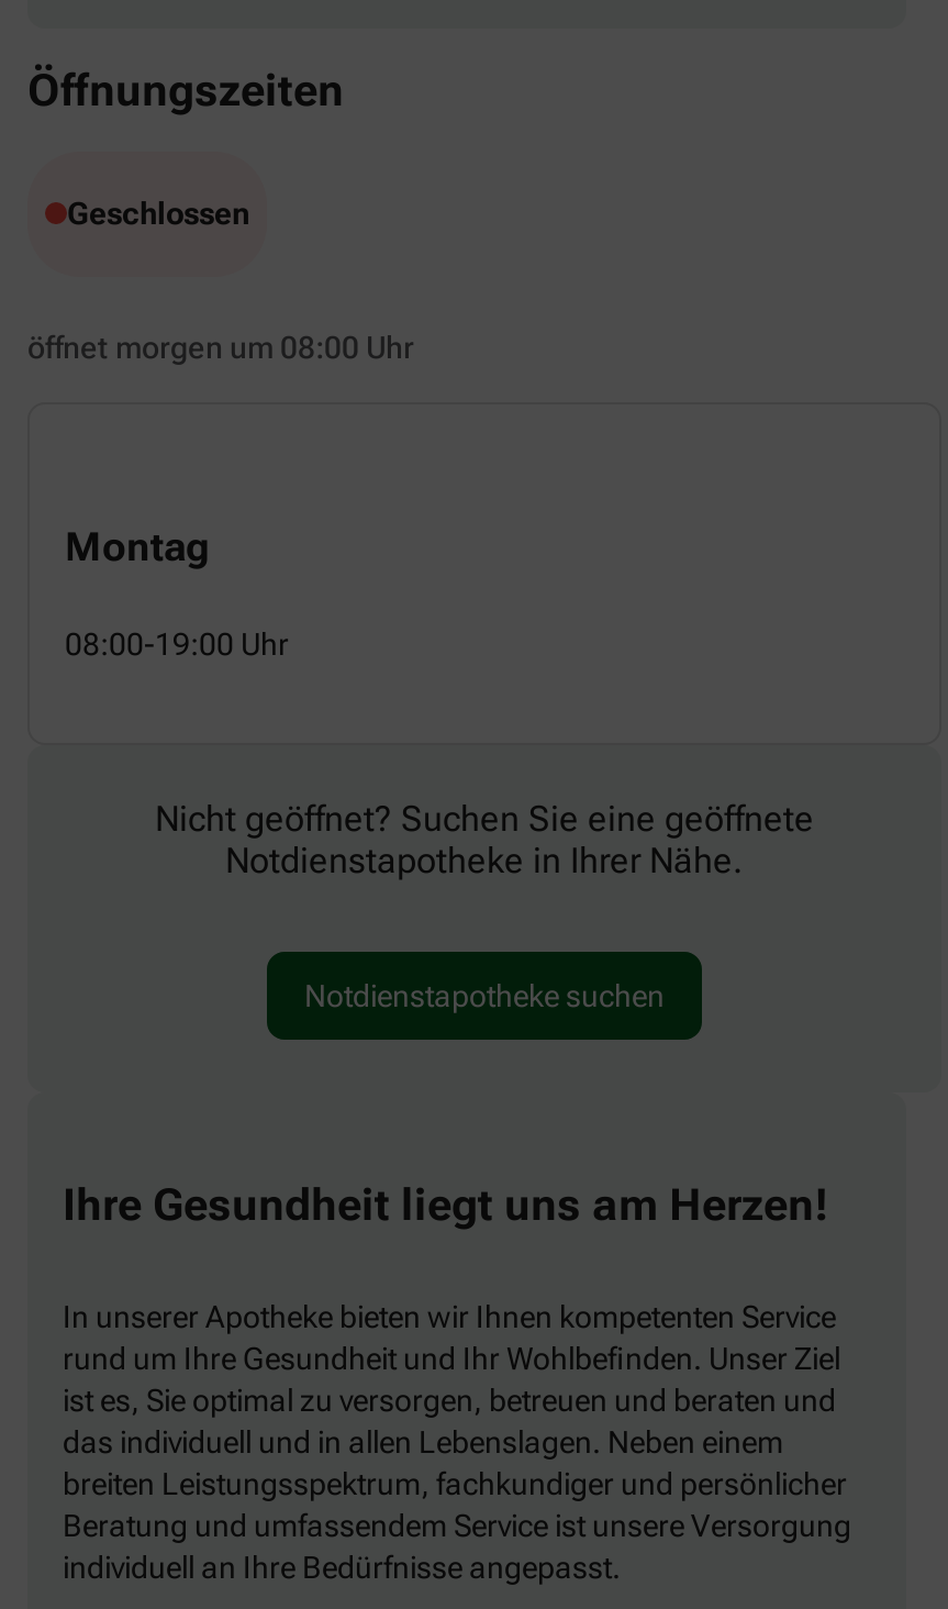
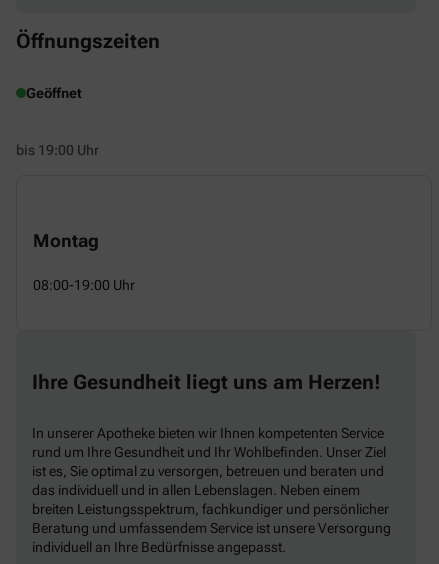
- Geschlossen
+ Geöffnet

- öffnet morgen um 08:00 Uhr
+ bis 19:00 Uhr

- Nicht geöffnet? Suchen Sie eine geöffnete
- Notdienstapotheke in Ihrer Nähe.
- Notdienstapotheke suchen
